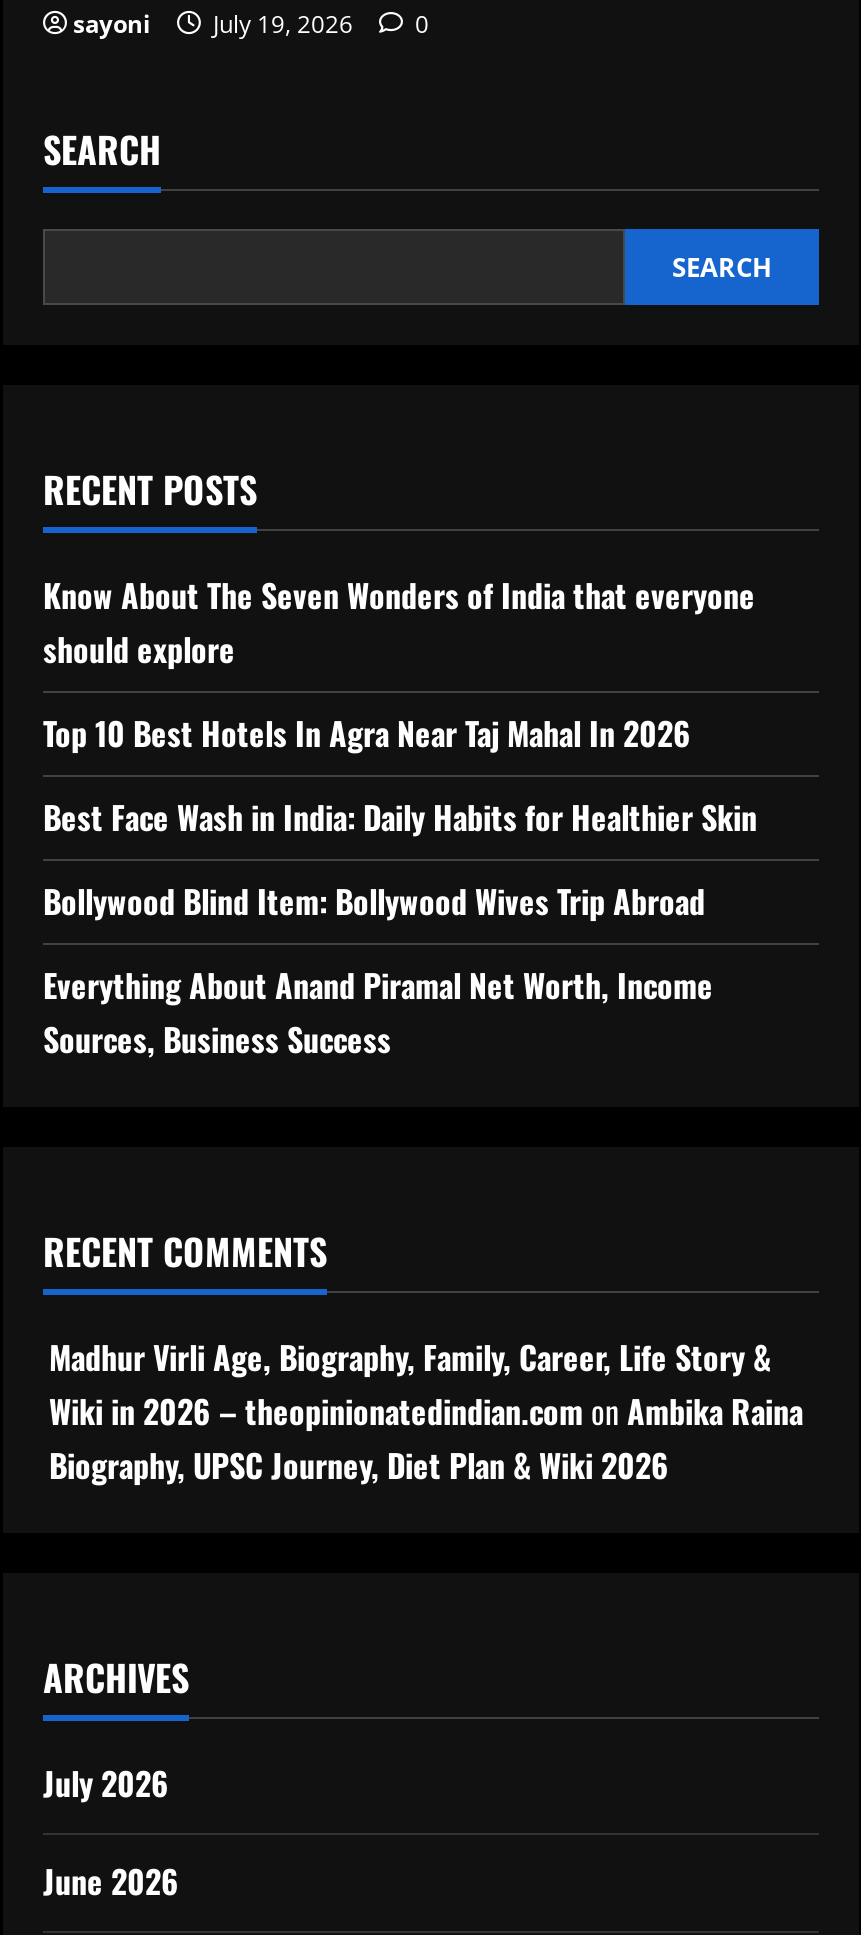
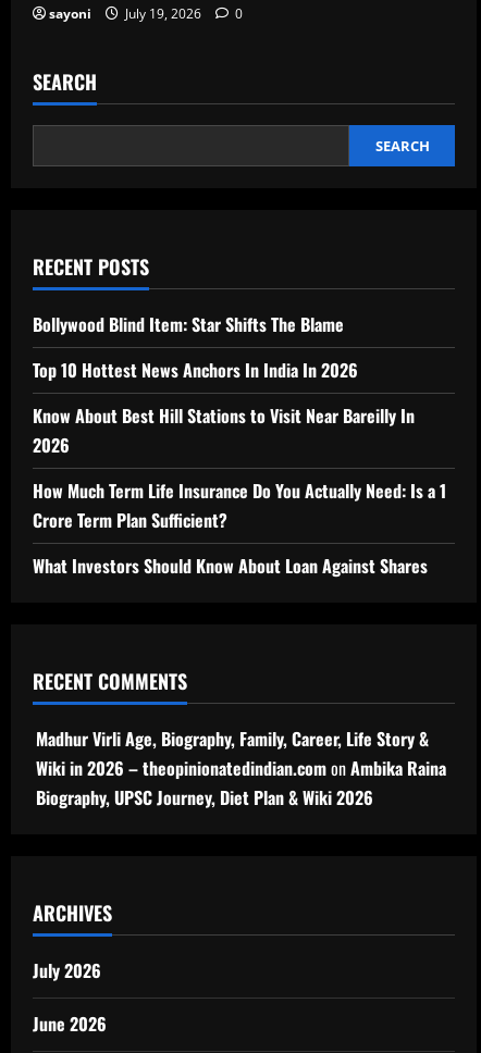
- Know About The Seven Wonders of India that everyone
- should explore
+ Bollywood Blind Item: Star Shifts The Blame

- Top 10 Best Hotels In Agra Near Taj Mahal In 2026
+ Top 10 Hottest News Anchors In India In 2026

- Best Face Wash in India: Daily Habits for Healthier Skin
+ Know About Best Hill Stations to Visit Near Bareilly In
+ 2026

- Bollywood Blind Item: Bollywood Wives Trip Abroad
+ How Much Term Life Insurance Do You Actually Need: Is a 1
+ Crore Term Plan Sufficient?

- Everything About Anand Piramal Net Worth, Income
- Sources, Business Success
+ What Investors Should Know About Loan Against Shares
